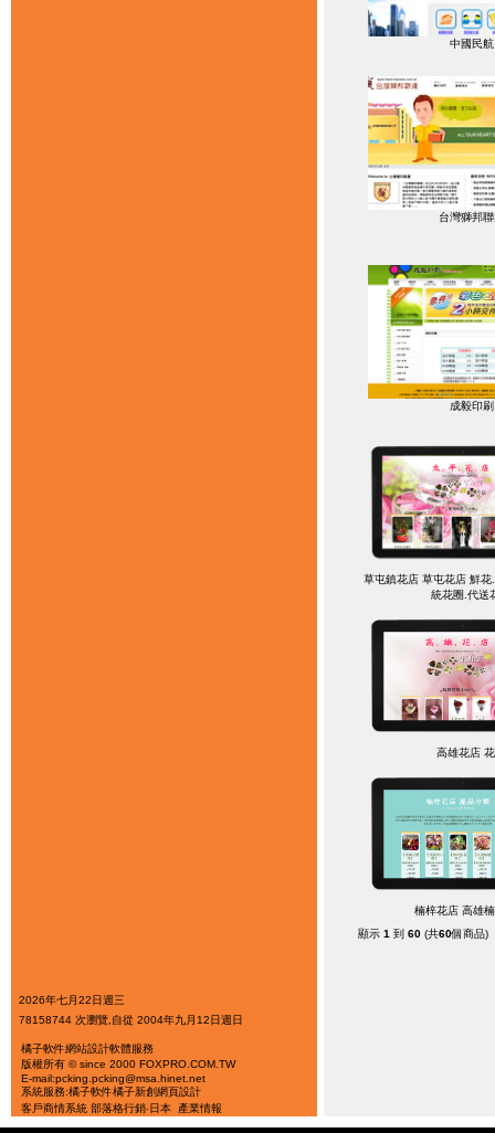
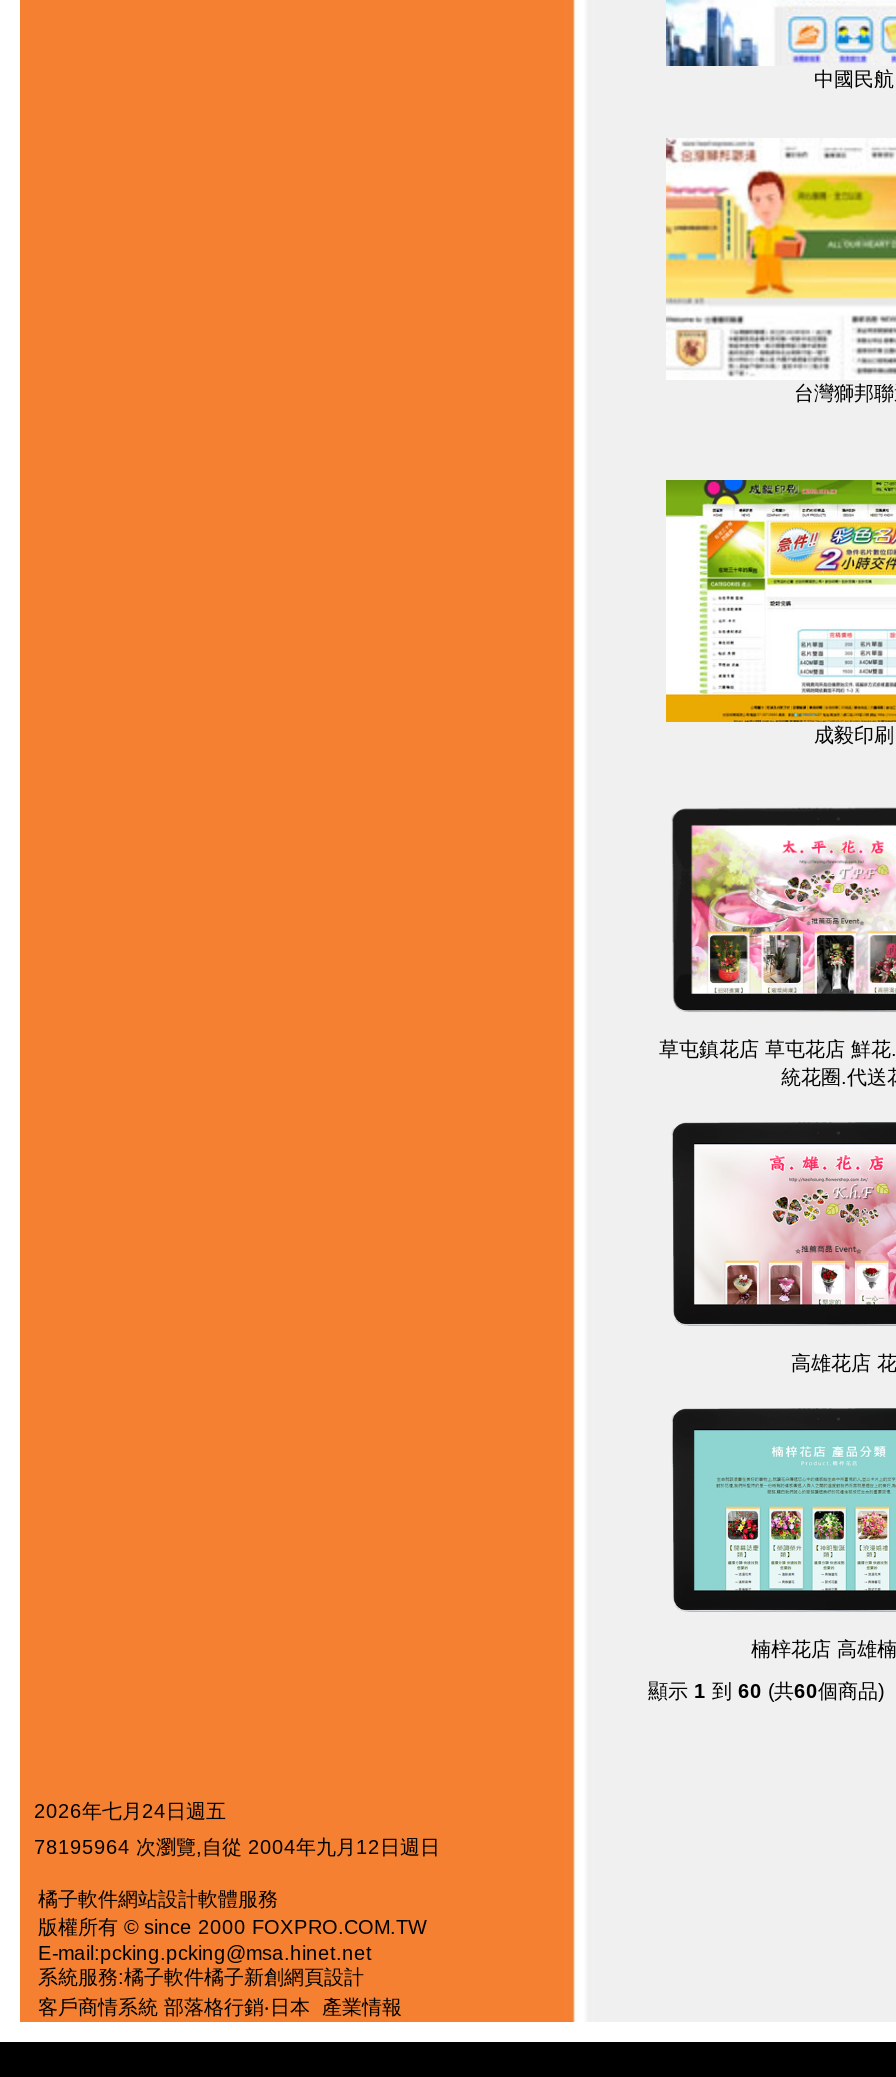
- 2026年七月22日週三
+ 2026年七月24日週五

- 78158744 次瀏覽,自從 2004年九月12日週日
+ 78195964 次瀏覽,自從 2004年九月12日週日
